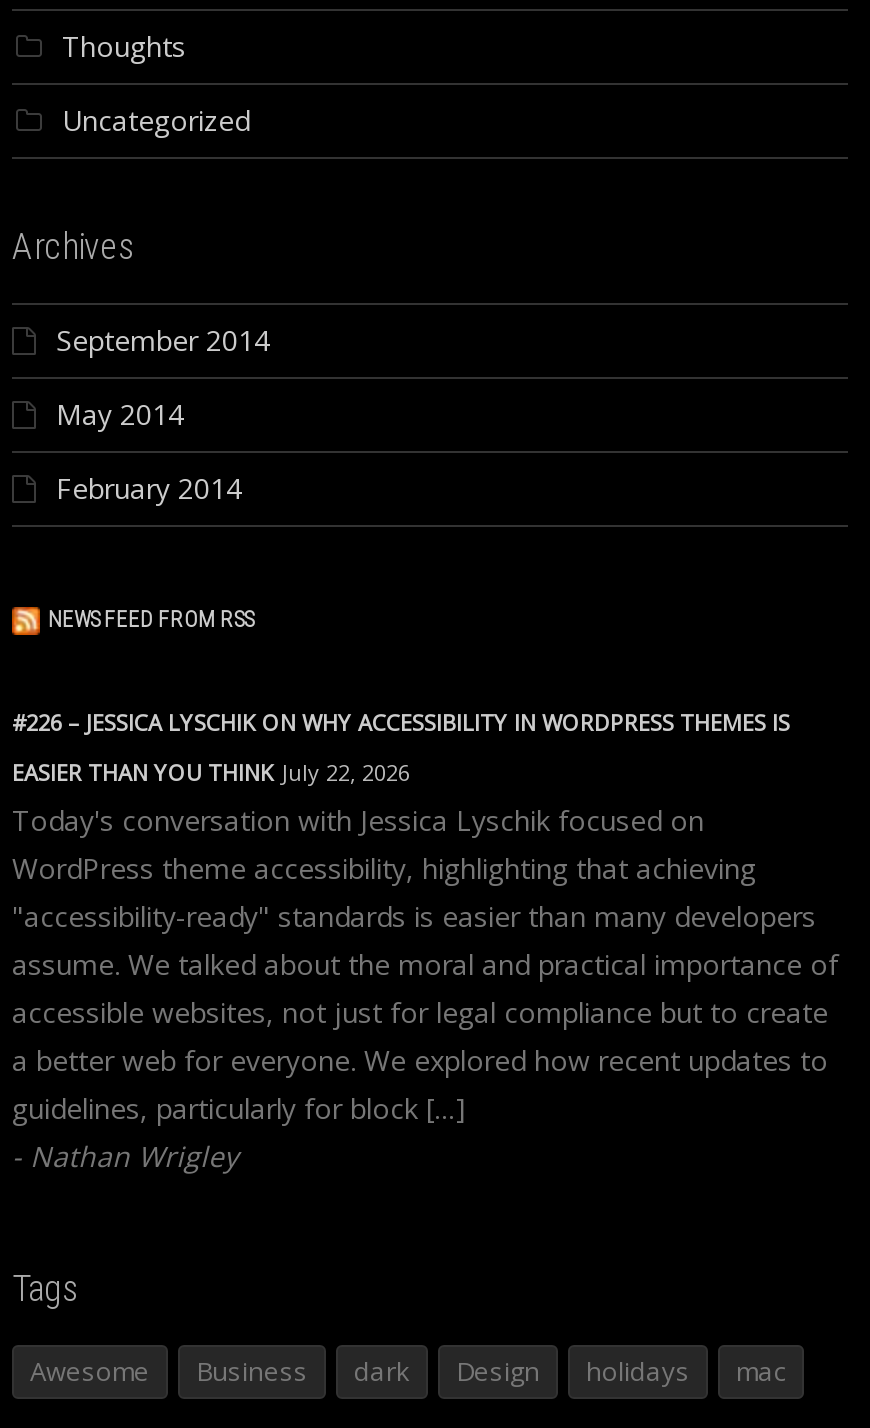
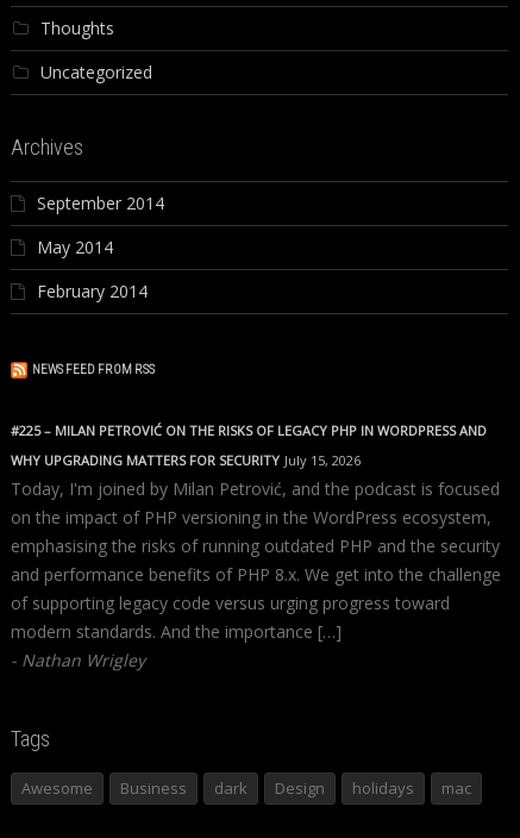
- #226 – JESSICA LYSCHIK ON WHY ACCESSIBILITY IN WORDPRESS THEMES IS
+ #225 – MILAN PETROVIĆ ON THE RISKS OF LEGACY PHP IN WORDPRESS AND

- EASIER THAN YOU THINK July 22, 2026
- Today's conversation with Jessica Lyschik focused on
- WordPress theme accessibility, highlighting that achieving
- "accessibility-ready" standards is easier than many developers
- assume. We talked about the moral and practical importance of
- accessible websites, not just for legal compliance but to create
- a better web for everyone. We explored how recent updates to
- guidelines, particularly for block […]
+ WHY UPGRADING MATTERS FOR SECURITY July 15, 2026
+ Today, I'm joined by Milan Petrović, and the podcast is focused
+ on the impact of PHP versioning in the WordPress ecosystem,
+ emphasising the risks of running outdated PHP and the security
+ and performance benefits of PHP 8.x. We get into the challenge
+ of supporting legacy code versus urging progress toward
+ modern standards. And the importance […]
